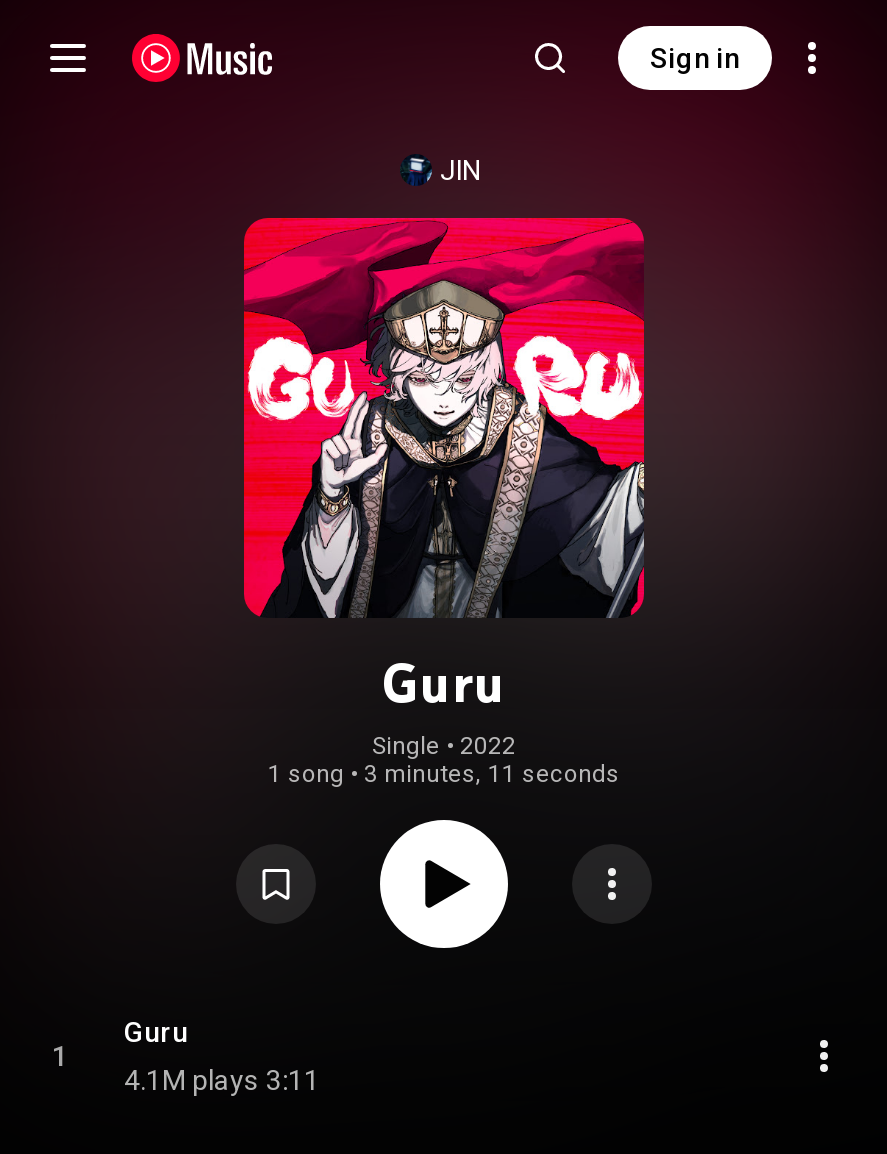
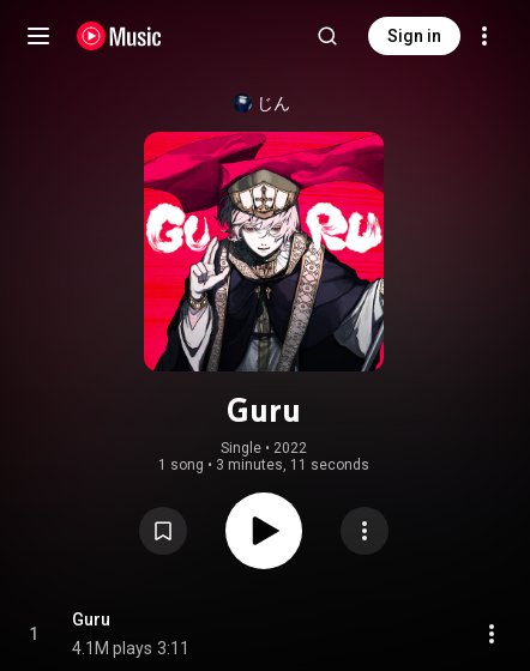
- JIN
+ じん
